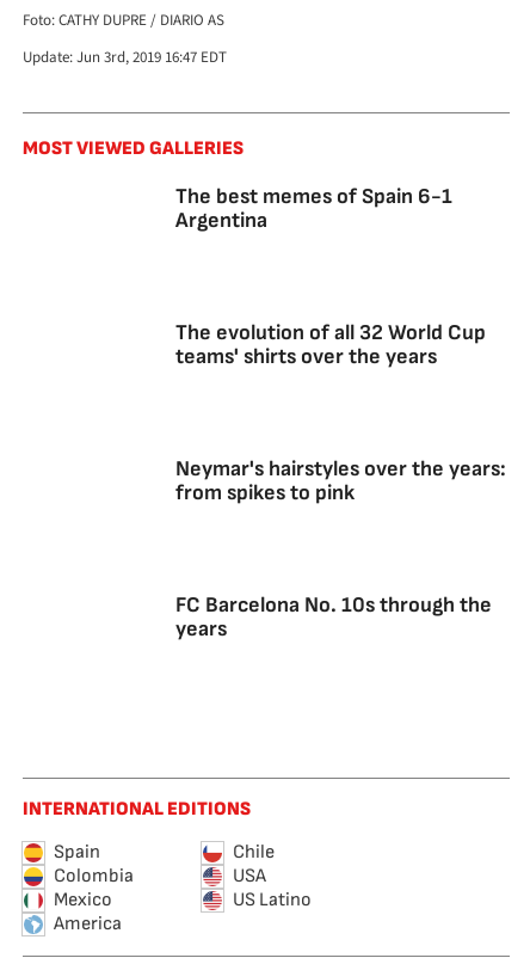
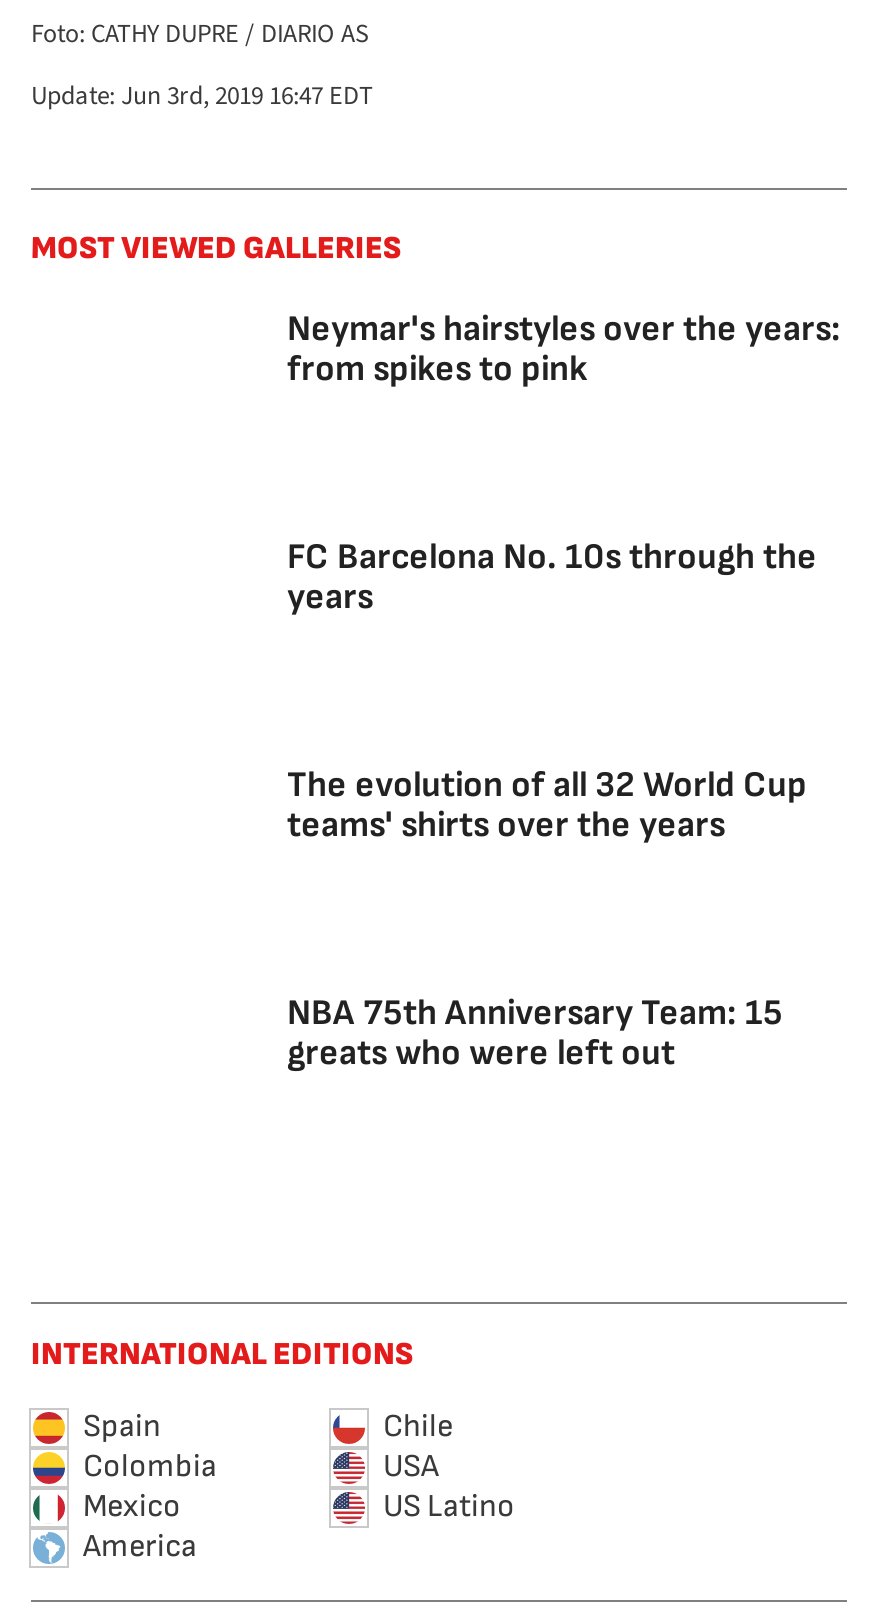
- The best memes of Spain 6-1
- Argentina

moved down: The evolution of all 32 World Cup | teams' shirts over the years

moved up: Neymar's hairstyles over the years: | from spikes to pink | FC Barcelona No. 10s through the | years

+ NBA 75th Anniversary Team: 15
+ greats who were left out
